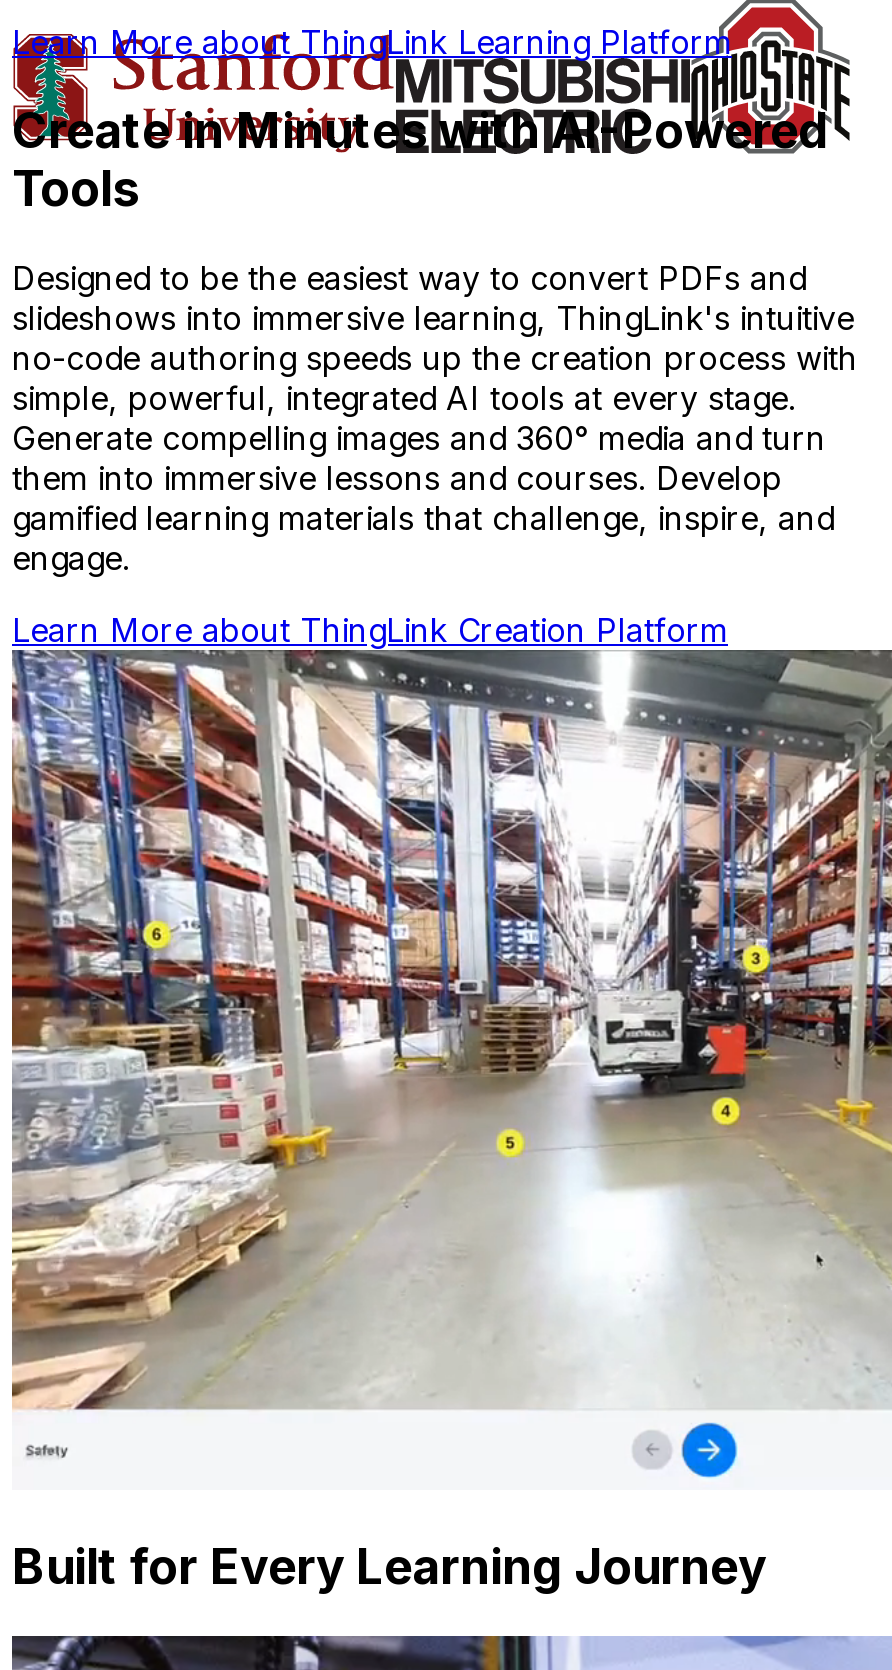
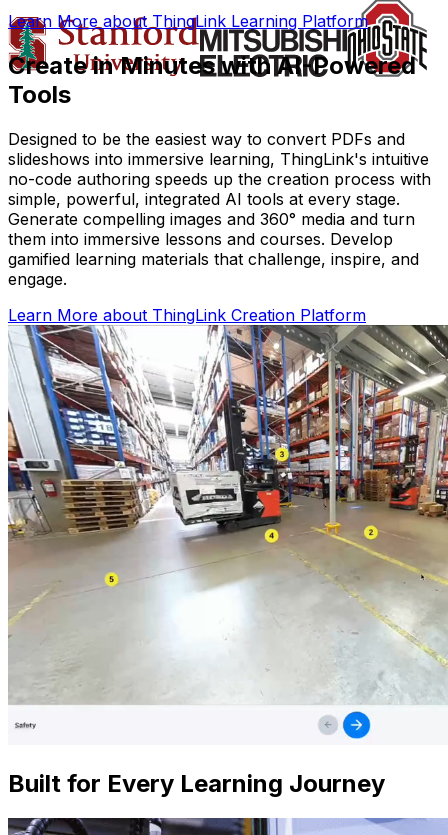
- [image]
+ [image]
